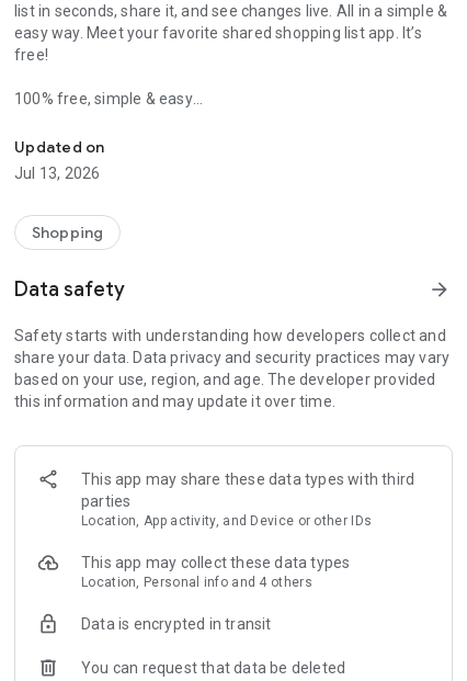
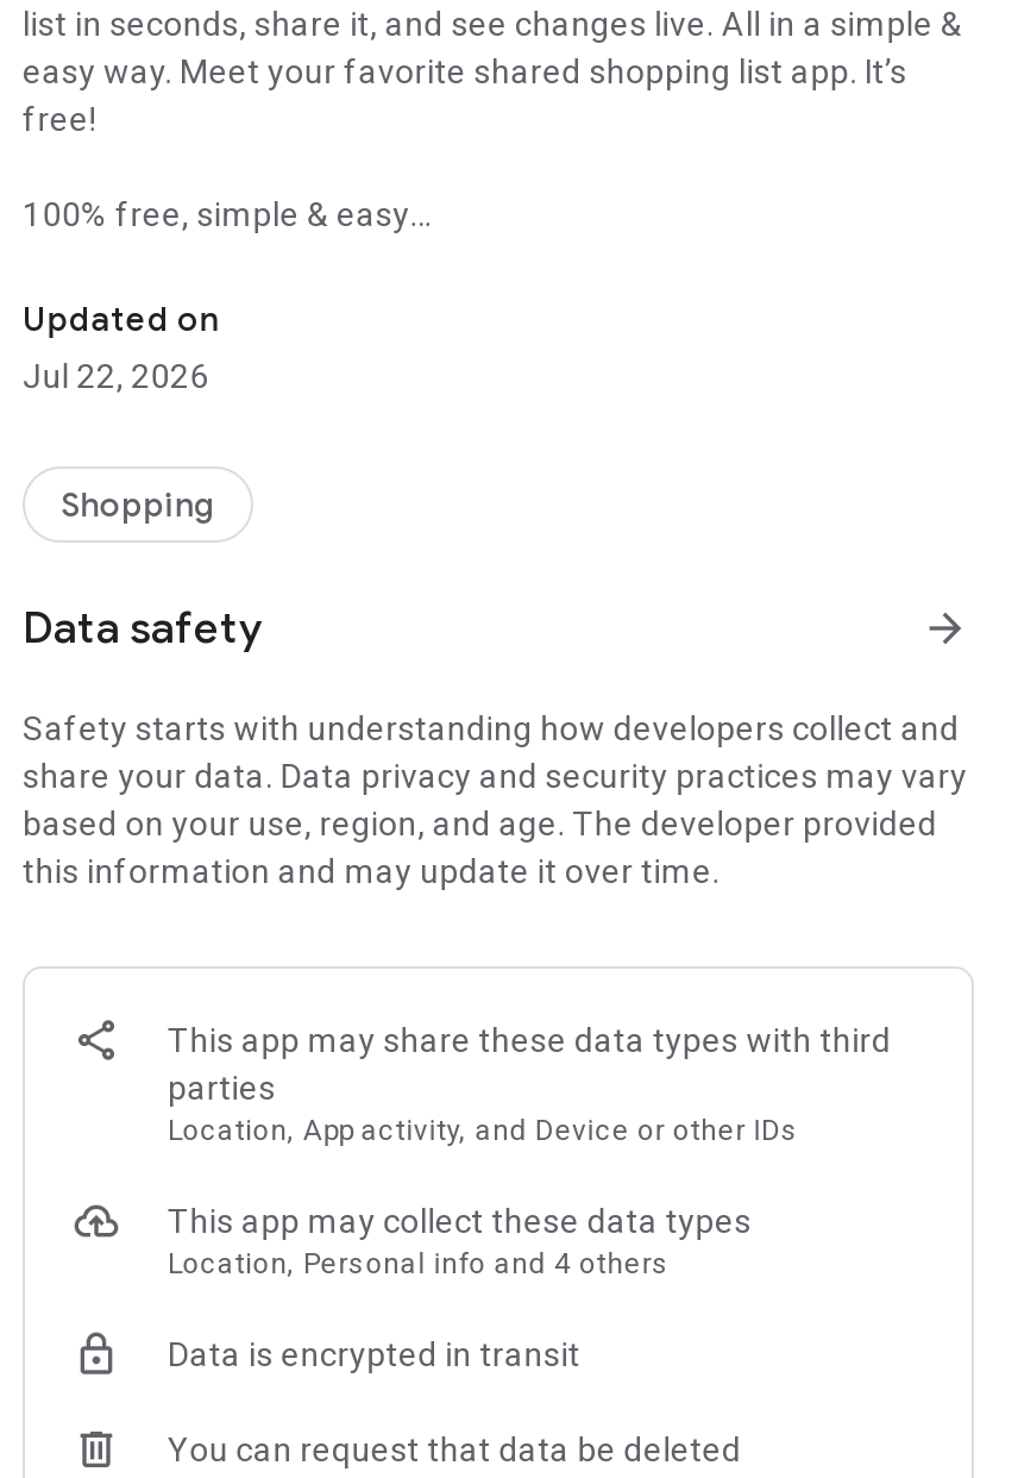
- Jul 13, 2026
+ Jul 22, 2026
